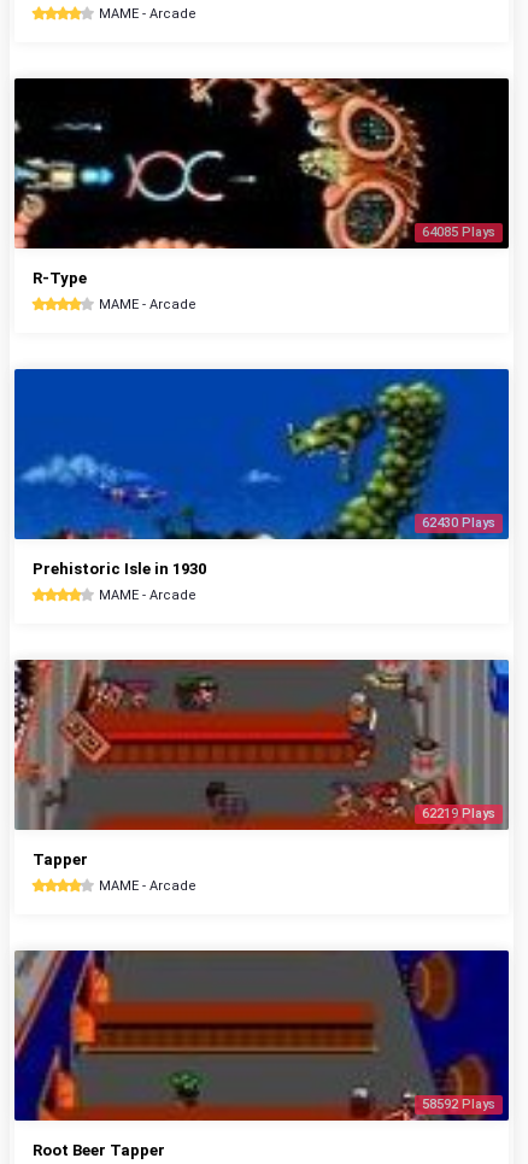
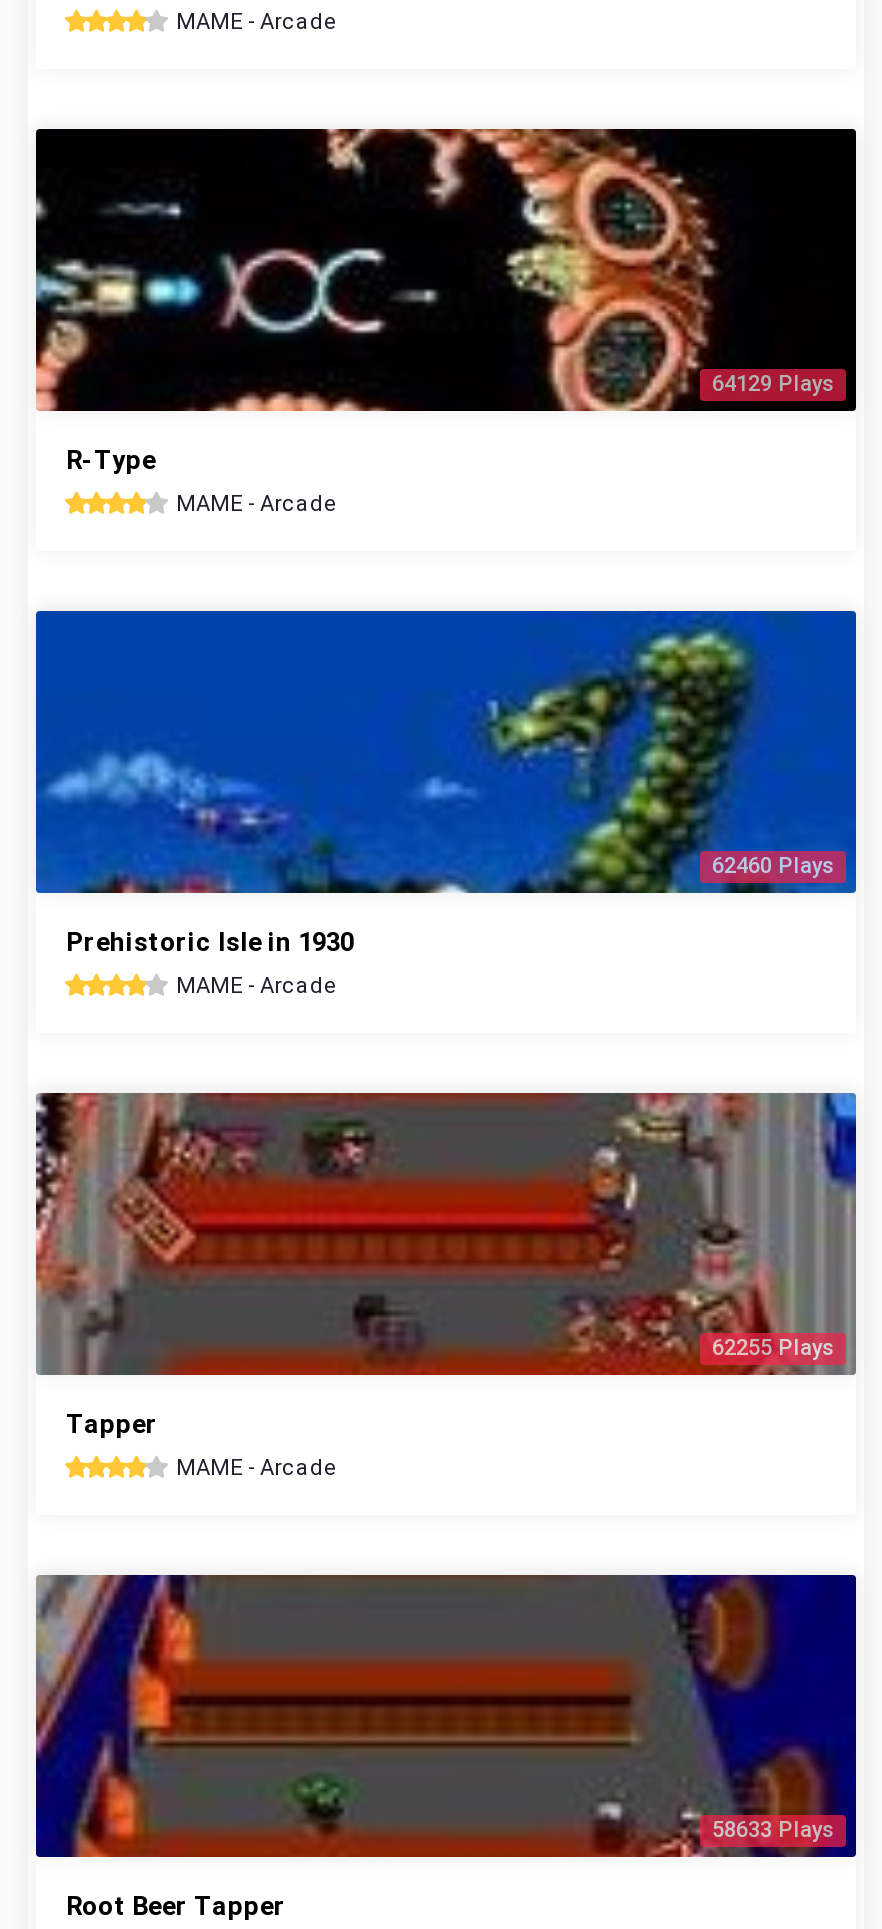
- 64085 Plays
+ 64129 Plays

- 62430 Plays
+ 62460 Plays

- 62219 Plays
+ 62255 Plays

- 58592 Plays
+ 58633 Plays
